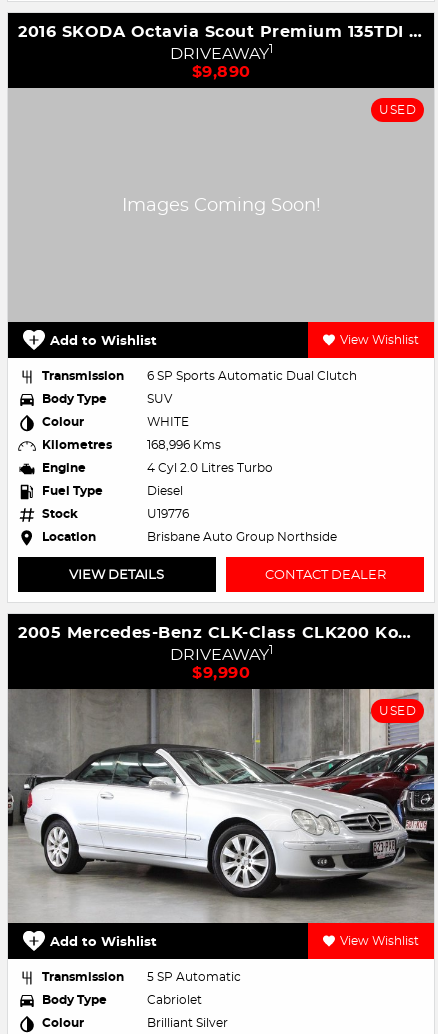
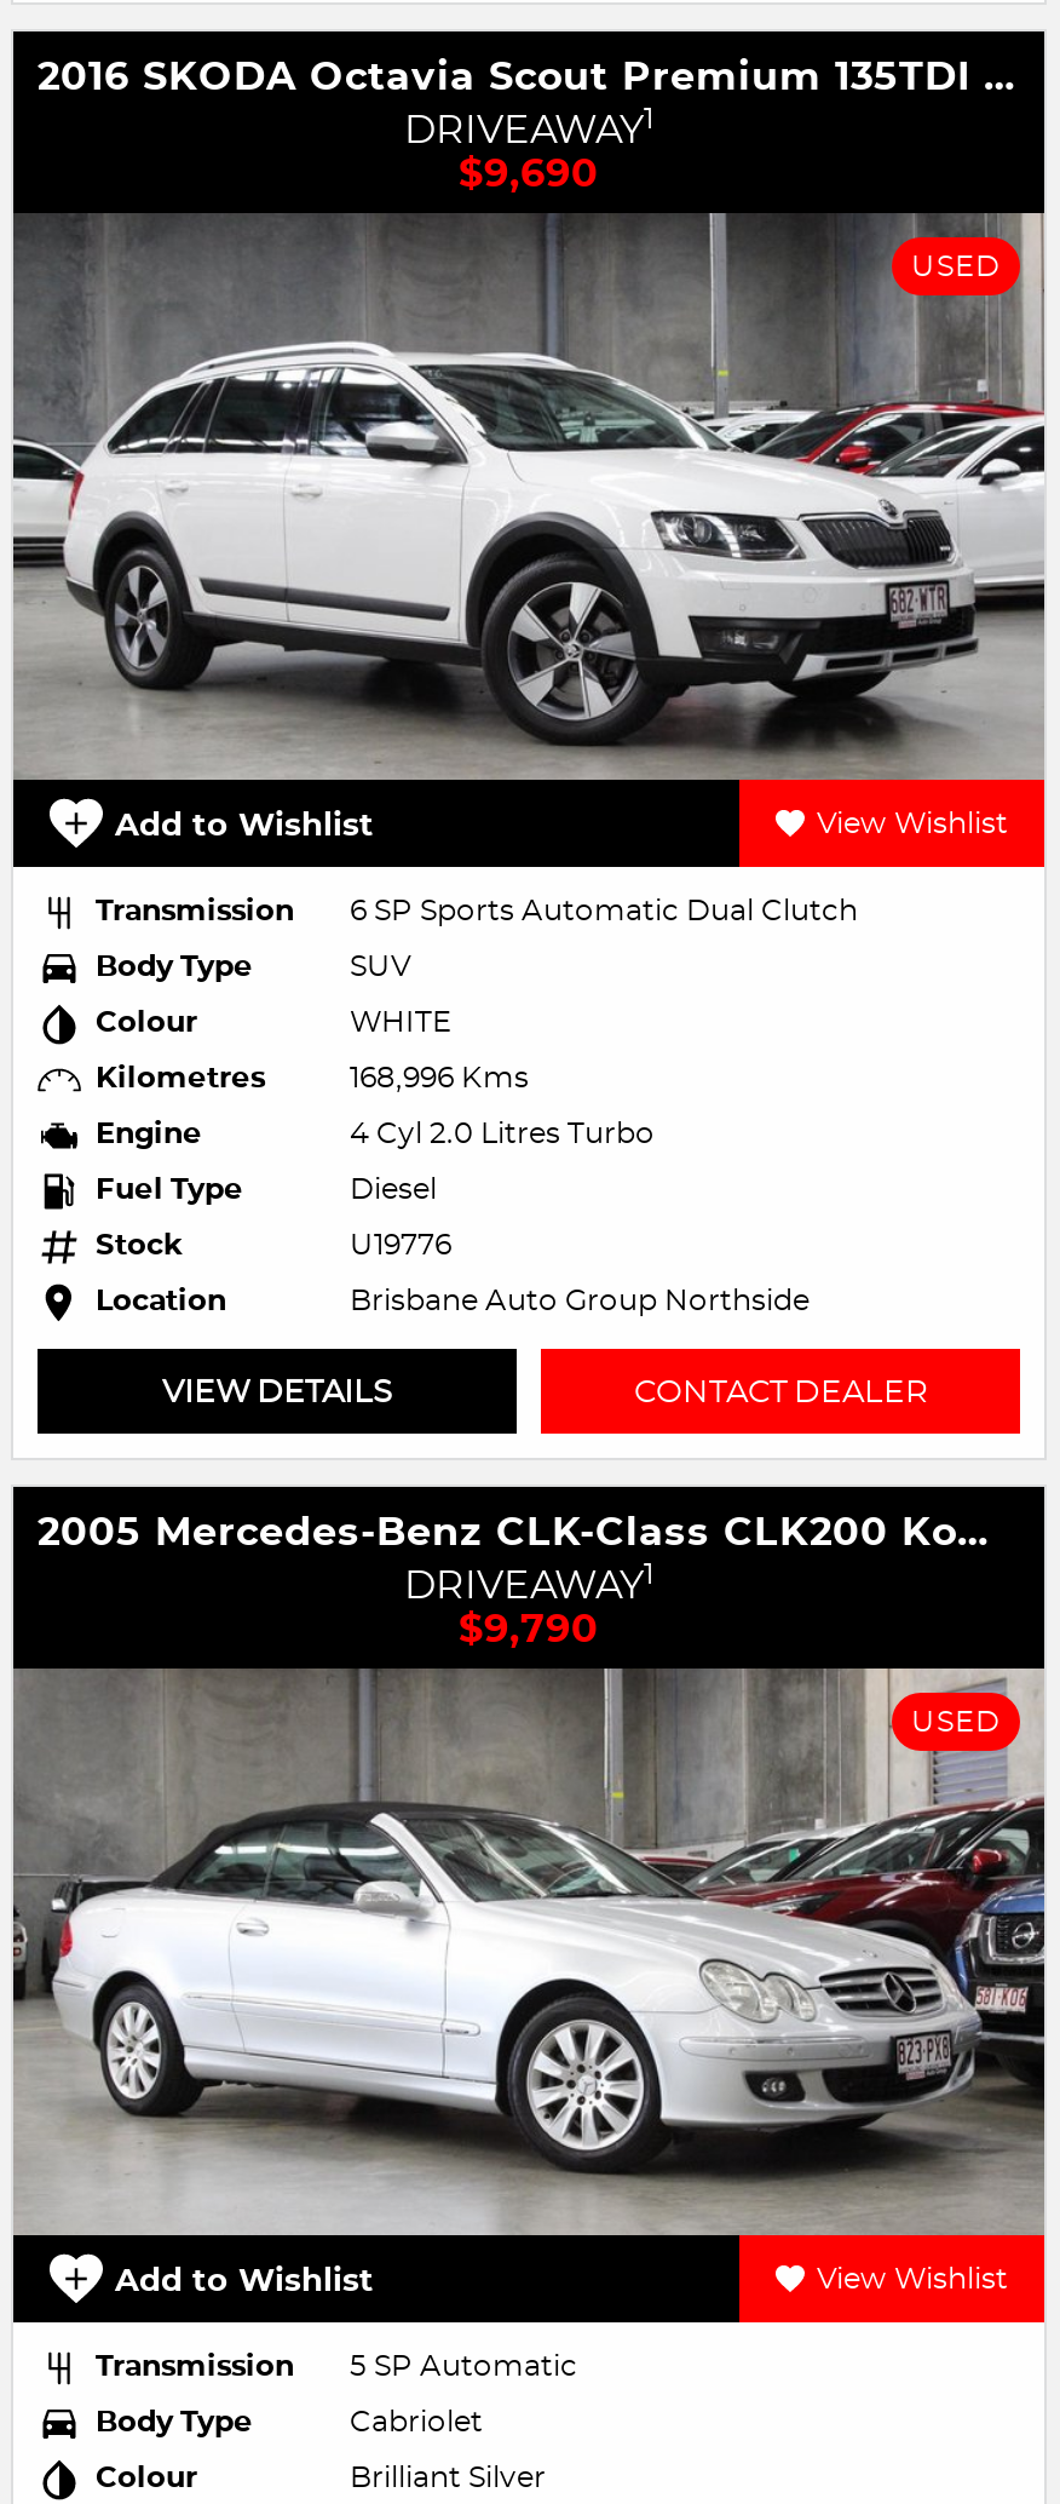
+ [image]

- $9,890
+ $9,690

- $9,990
+ $9,790
